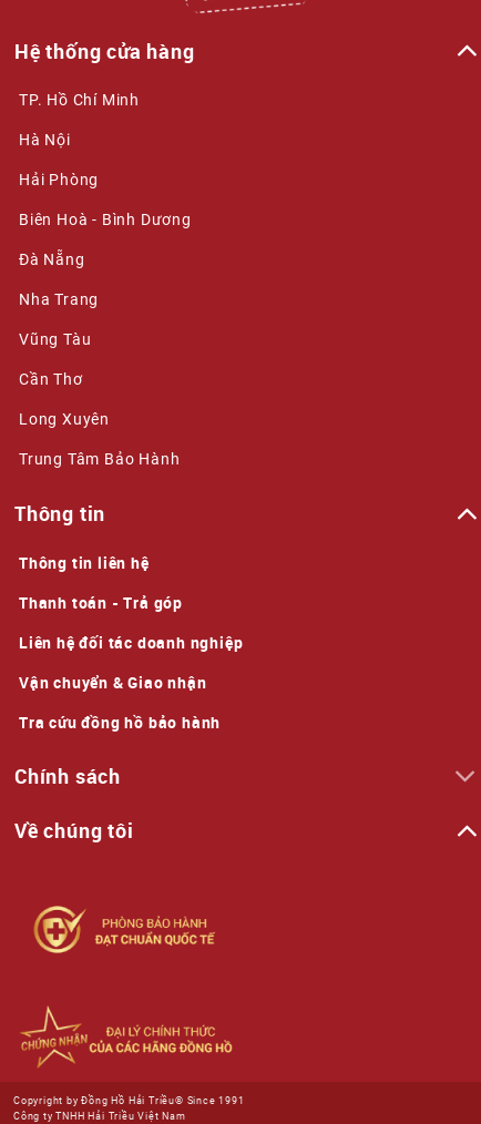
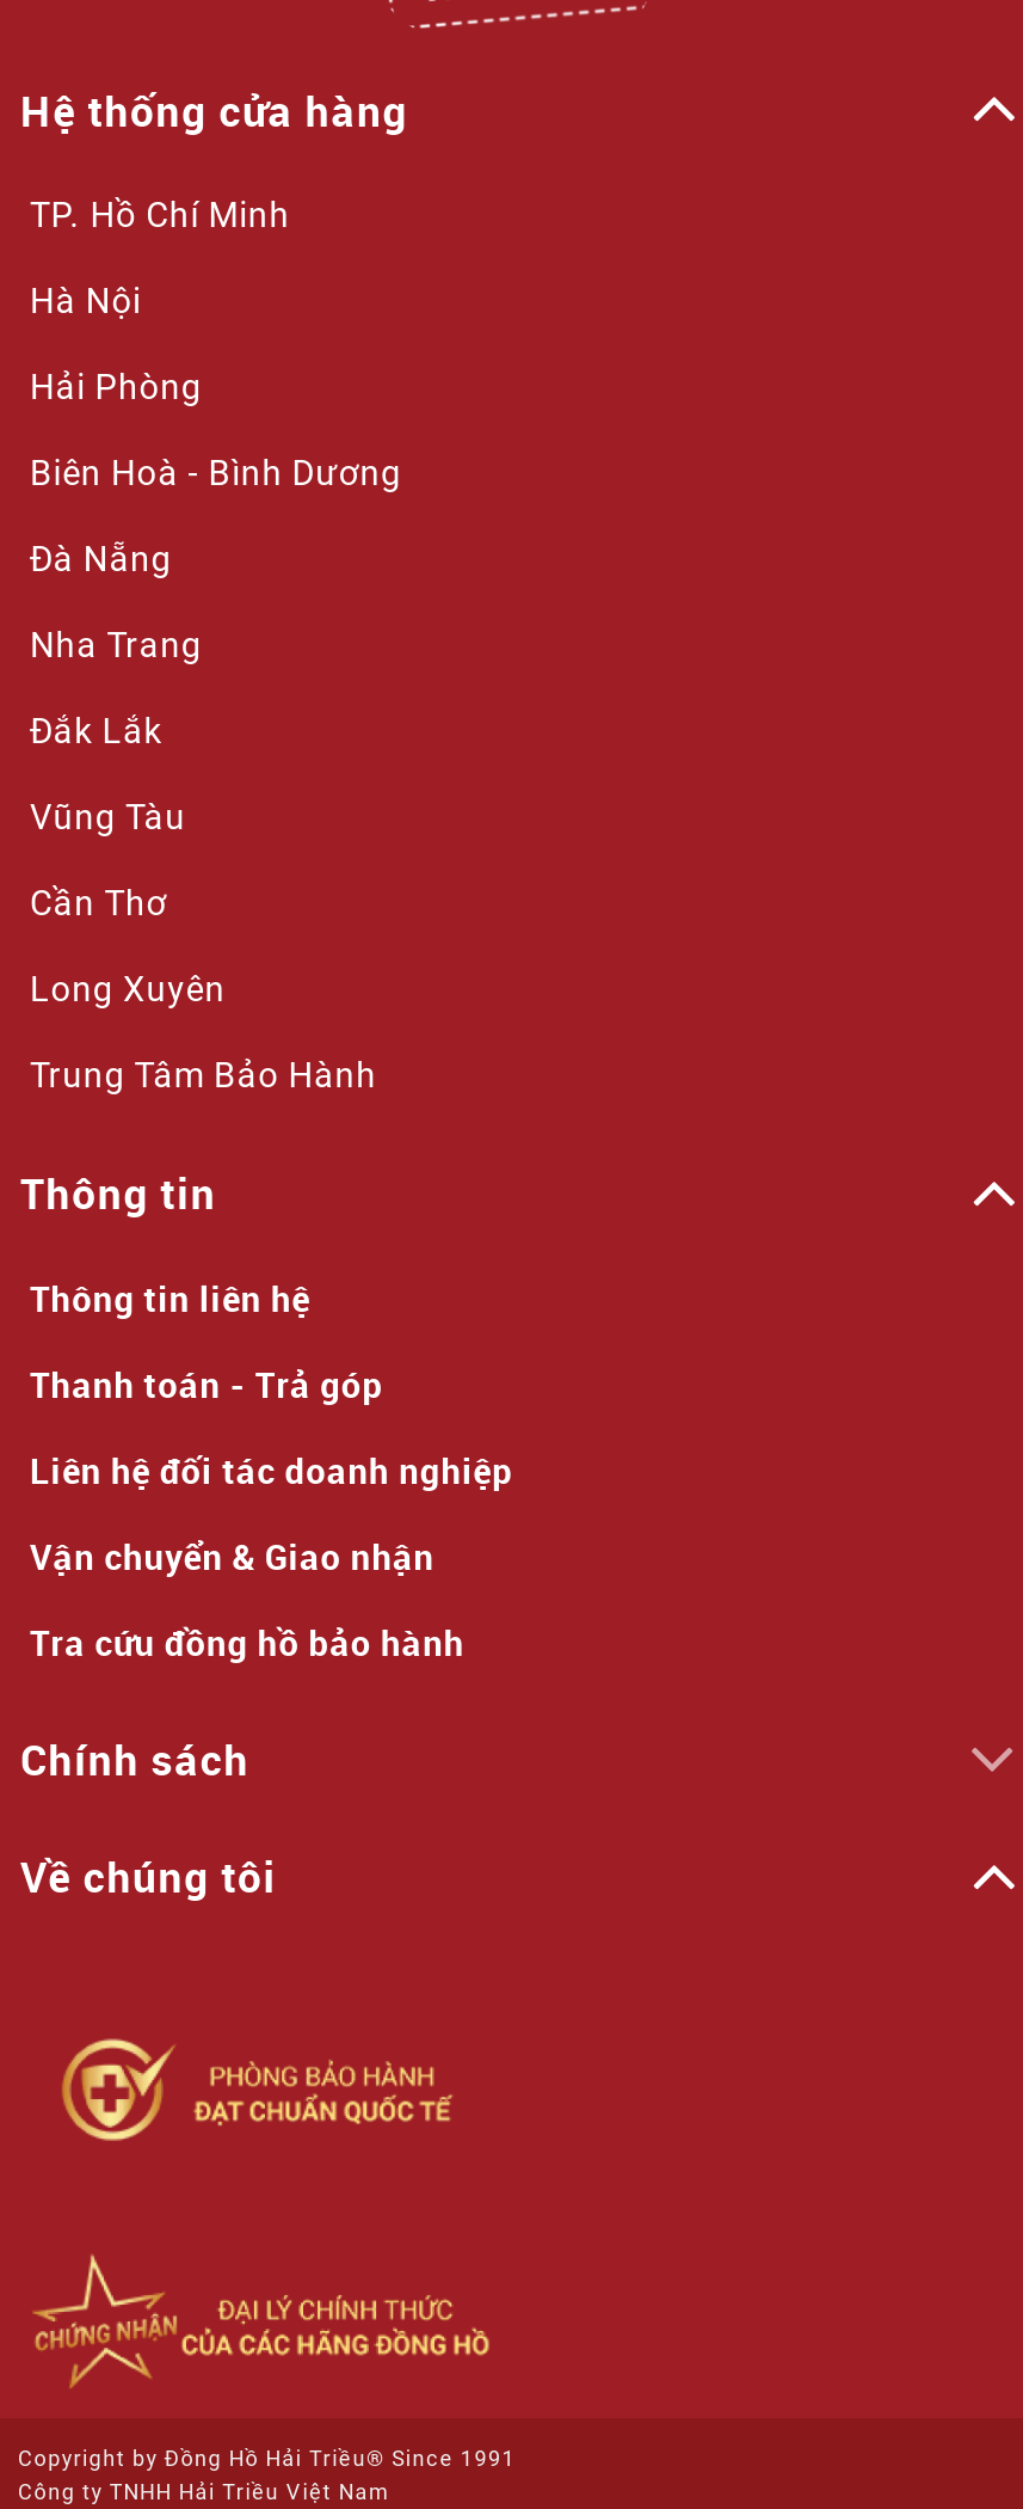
+ Đắk Lắk
